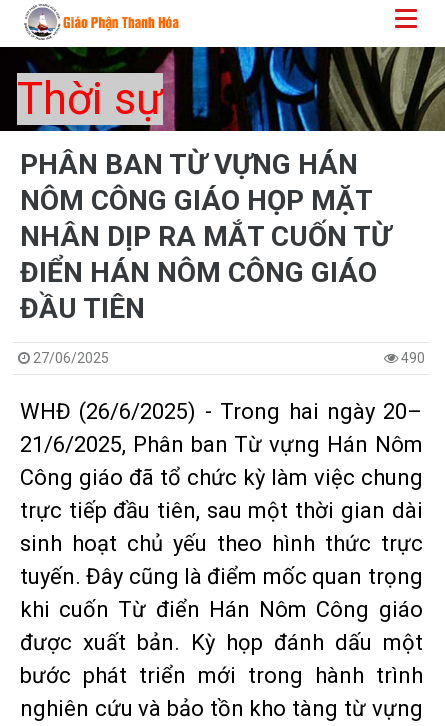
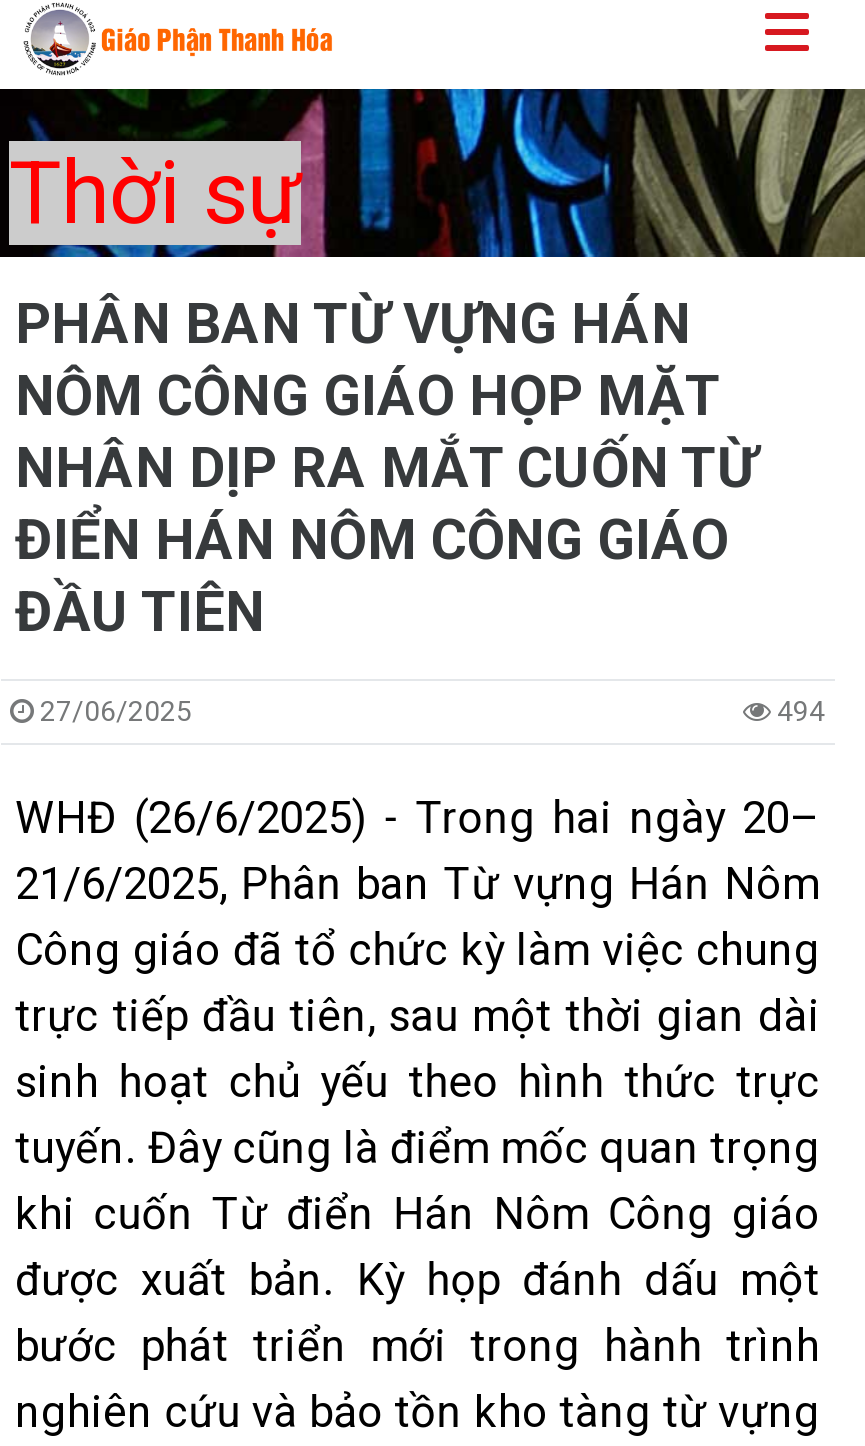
- 490
+ 494
